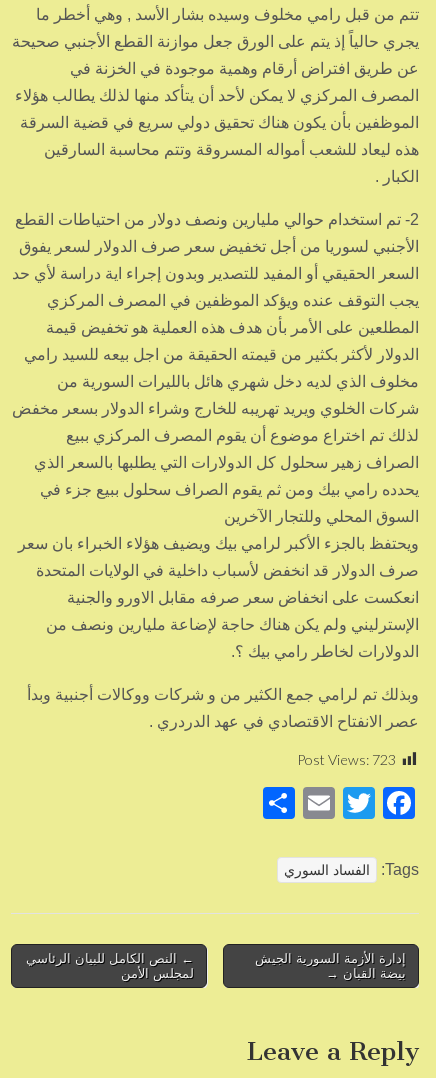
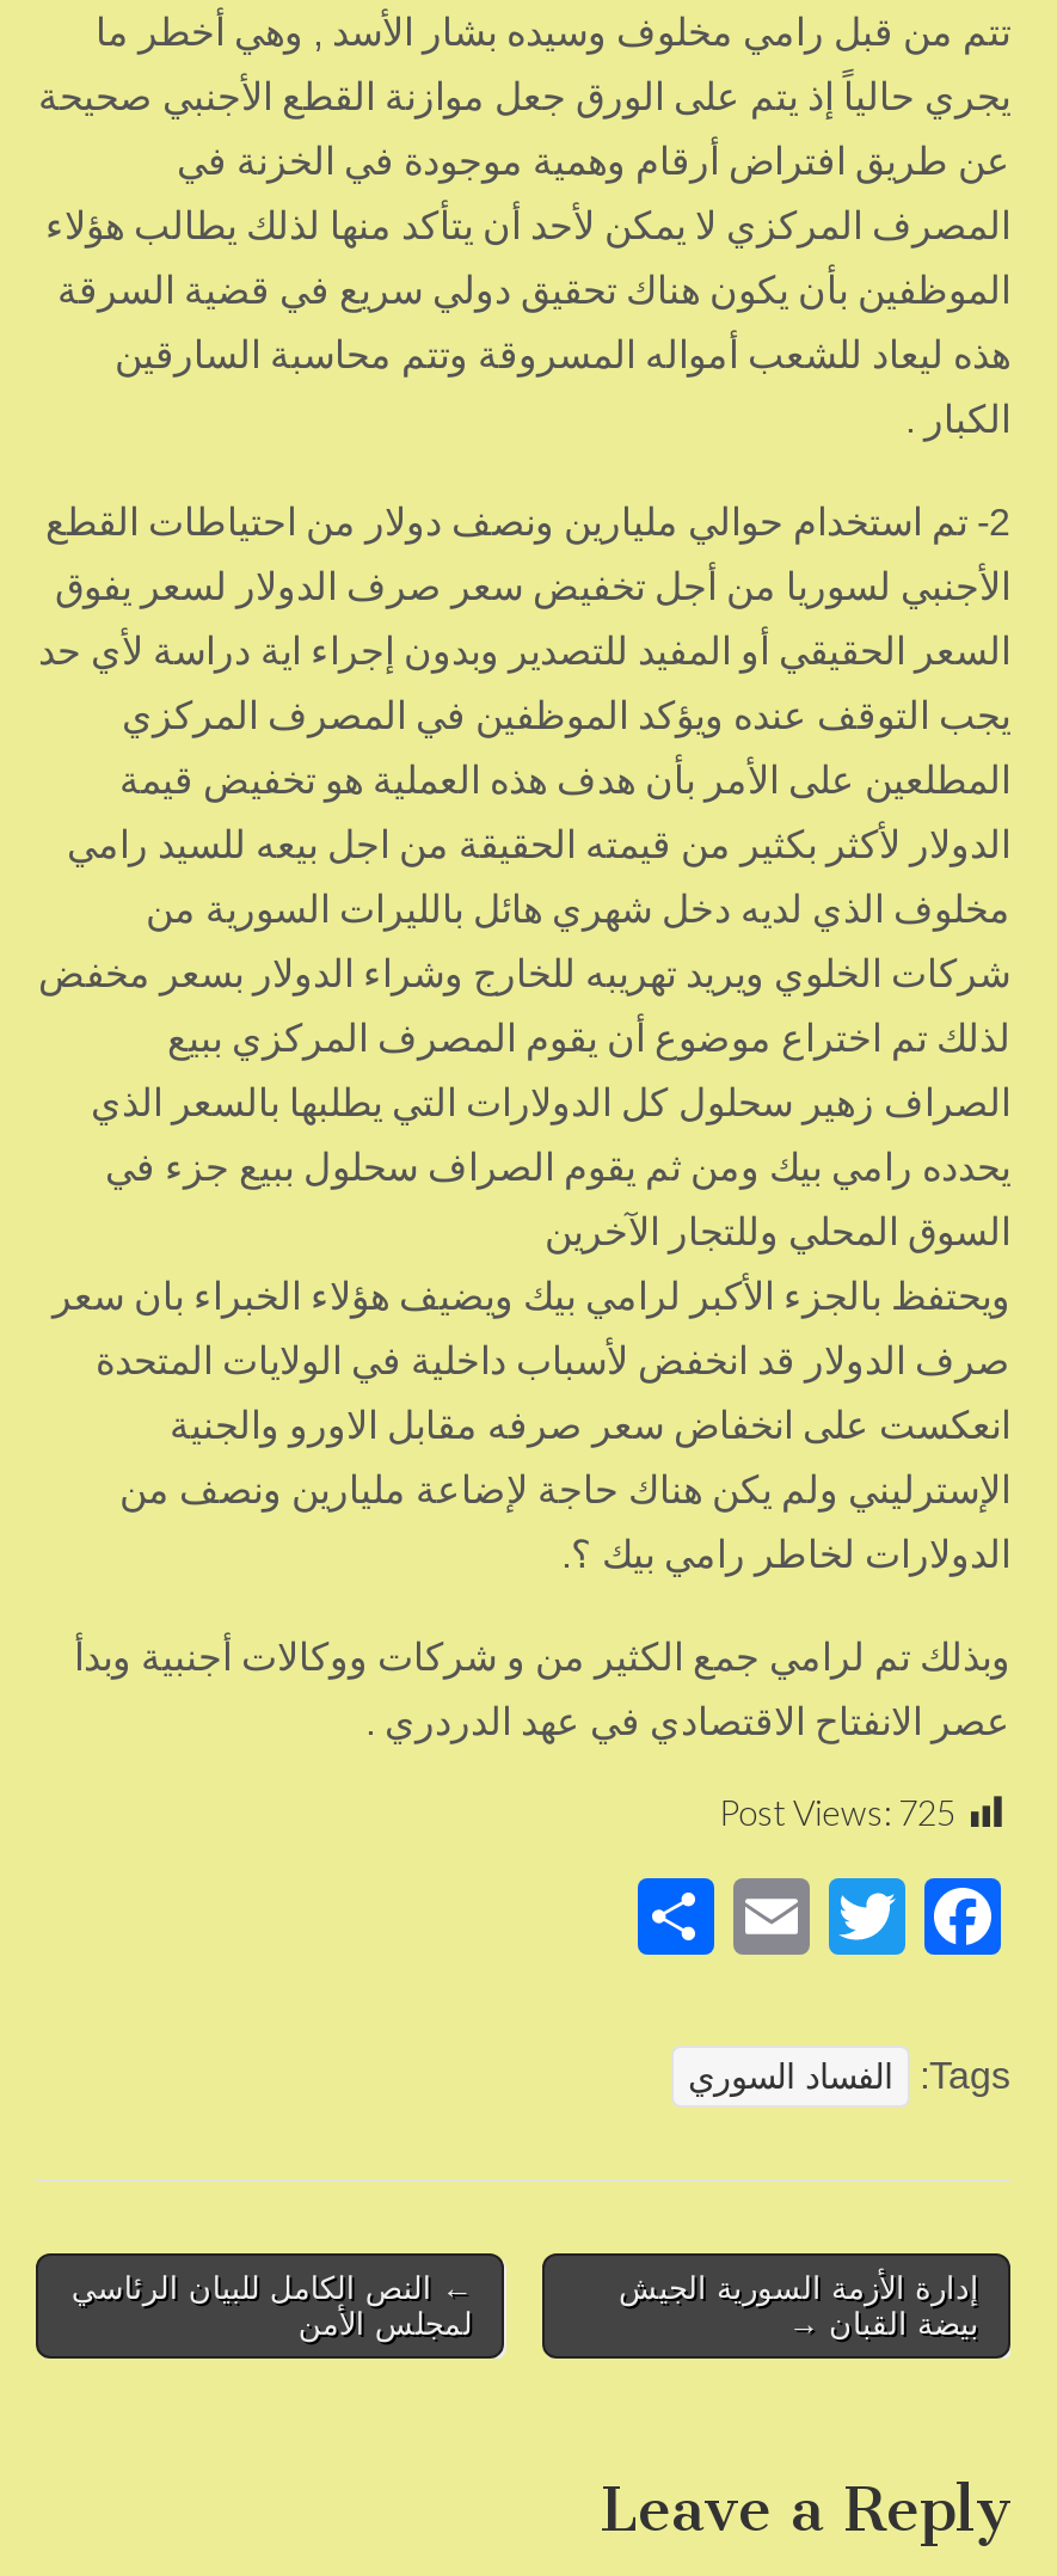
- Post Views: 723
+ Post Views: 725
